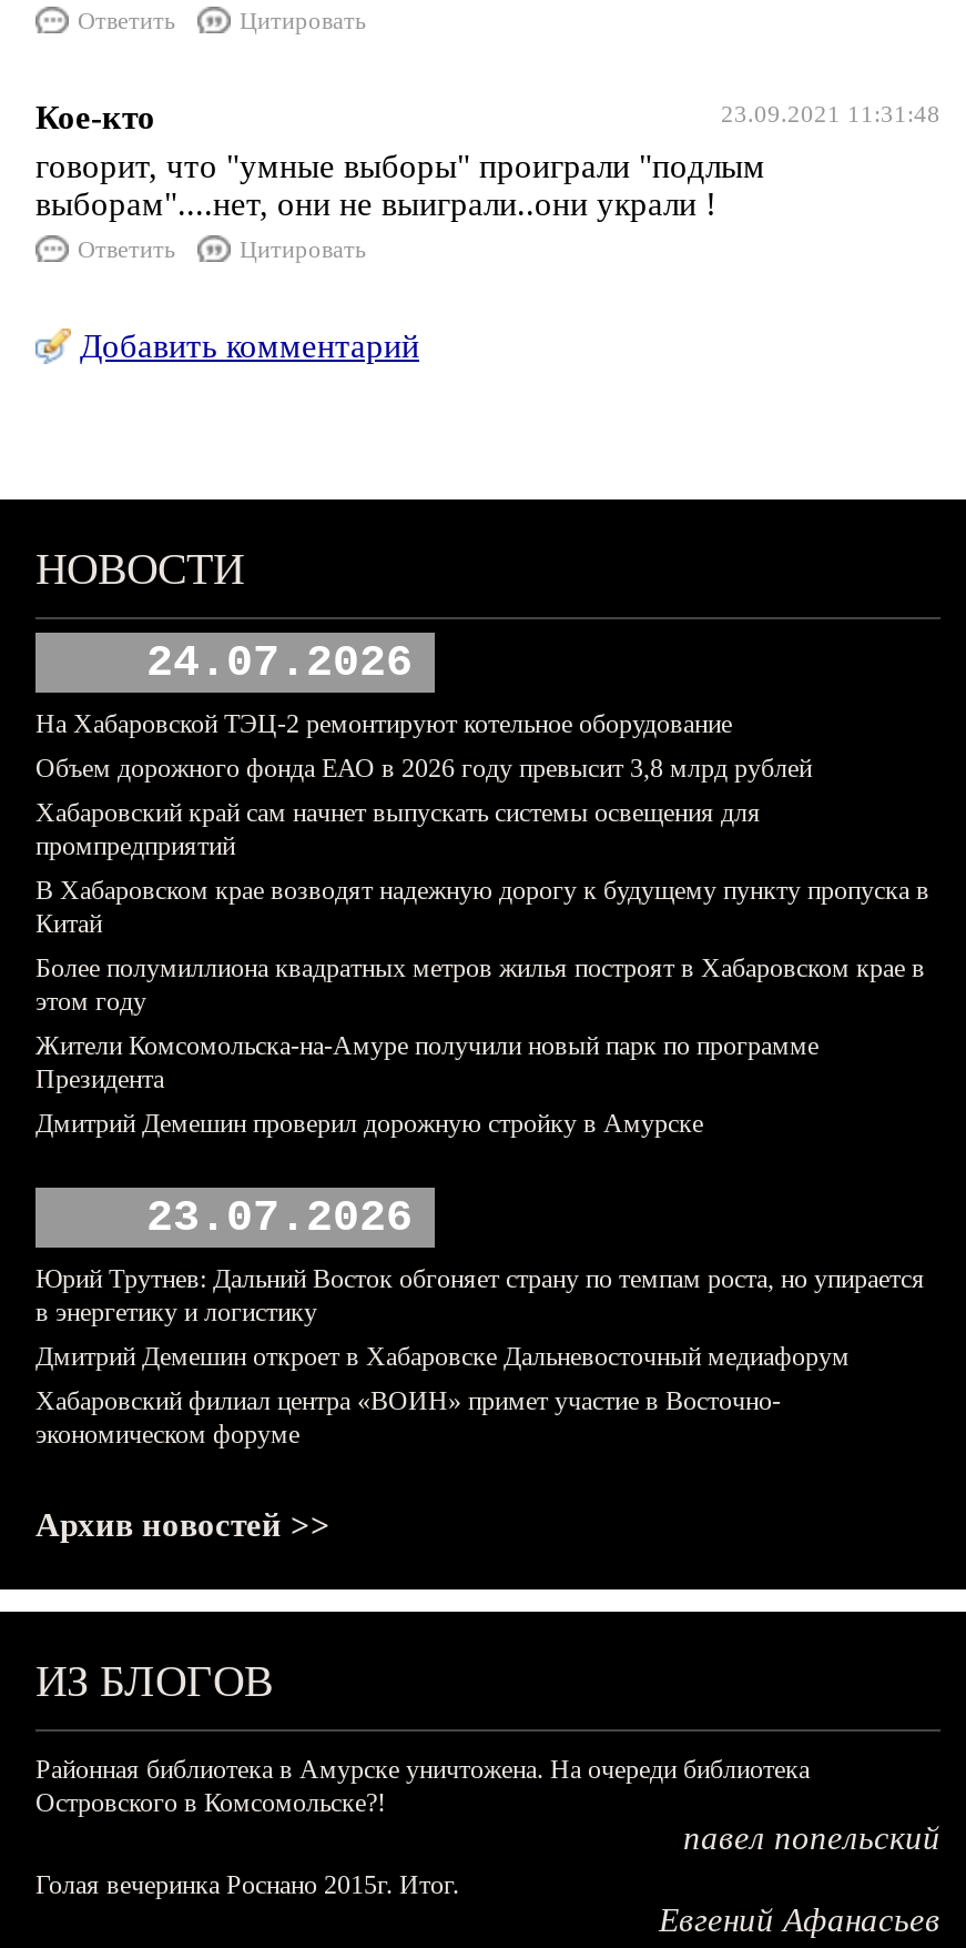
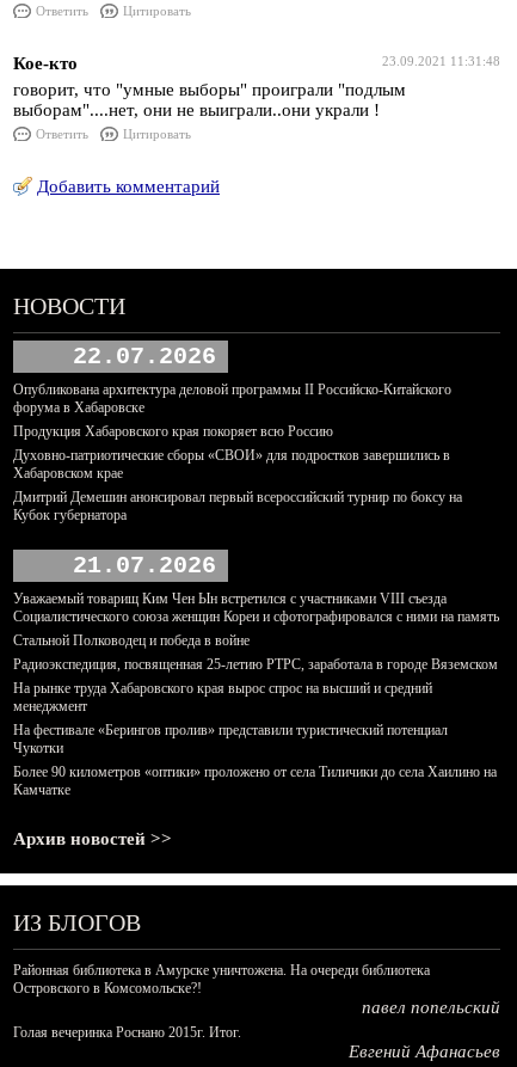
- 24.07.2026
- На Хабаровской ТЭЦ-2 ремонтируют котельное оборудование
- Объем дорожного фонда ЕАО в 2026 году превысит 3,8 млрд рублей
- Хабаровский край сам начнет выпускать системы освещения для
- промпредприятий
- В Хабаровском крае возводят надежную дорогу к будущему пункту пропуска в
- Китай
- Более полумиллиона квадратных метров жилья построят в Хабаровском крае в
- этом году
- Жители Комсомольска-на-Амуре получили новый парк по программе
- Президента
- Дмитрий Демешин проверил дорожную стройку в Амурске
+ 22.07.2026
+ Опубликована архитектура деловой программы II Российско-Китайского
+ форума в Хабаровске
+ Продукция Хабаровского края покоряет всю Россию
+ Духовно-патриотические сборы «СВОИ» для подростков завершились в
+ Хабаровском крае
+ Дмитрий Демешин анонсировал первый всероссийский турнир по боксу на
+ Кубок губернатора

- 23.07.2026
- Юрий Трутнев: Дальний Восток обгоняет страну по темпам роста, но упирается
- в энергетику и логистику
- Дмитрий Демешин откроет в Хабаровске Дальневосточный медиафорум
- Хабаровский филиал центра «ВОИН» примет участие в Восточно-
- экономическом форуме
+ 21.07.2026
+ Уважаемый товарищ Ким Чен Ын встретился с участниками VIII съезда
+ Социалистического союза женщин Кореи и сфотографировался с ними на память
+ Стальной Полководец и победа в войне
+ Радиоэкспедиция, посвященная 25-летию РТРС, заработала в городе Вяземском
+ На рынке труда Хабаровского края вырос спрос на высший и средний
+ менеджмент
+ На фестивале «Берингов пролив» представили туристический потенциал
+ Чукотки
+ Более 90 километров «оптики» проложено от села Тиличики до села Хаилино на
+ Камчатке
